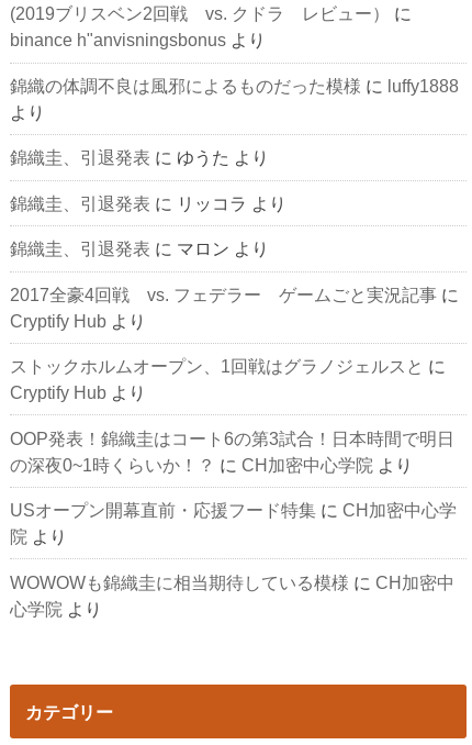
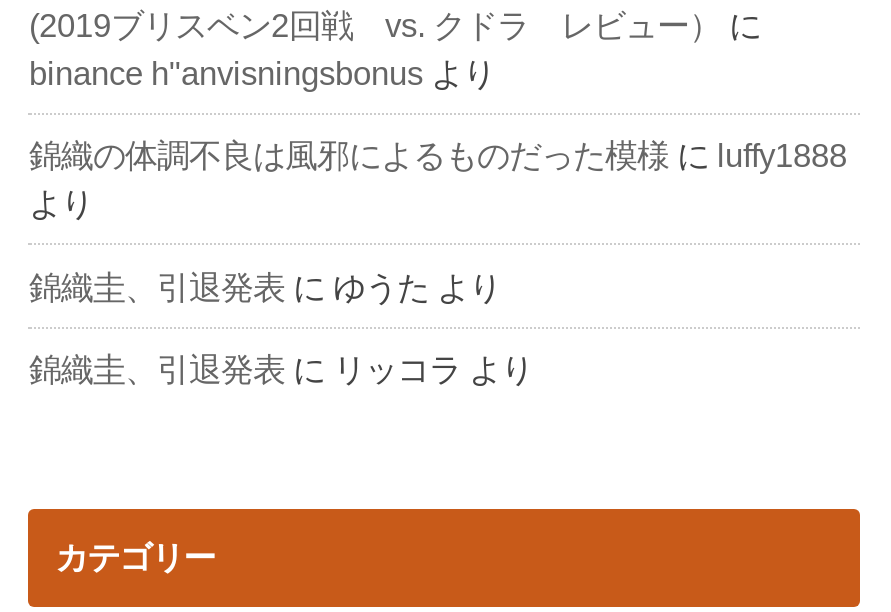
- 錦織圭、引退発表にマロンより
- 2017全豪4回戦 vs. フェデラー ゲームごと実況記事に
- Cryptify Hubより
- ストックホルムオープン、1回戦はグラノジェルスとに
- Cryptify Hubより
- OOP発表！錦織圭はコート6の第3試合！日本時間で明日
- の深夜0~1時くらいか！？にCH加密中心学院より
- USオープン開幕直前・応援フード特集にCH加密中心学
- 院より
- WOWOWも錦織圭に相当期待している模様にCH加密中
- 心学院より
